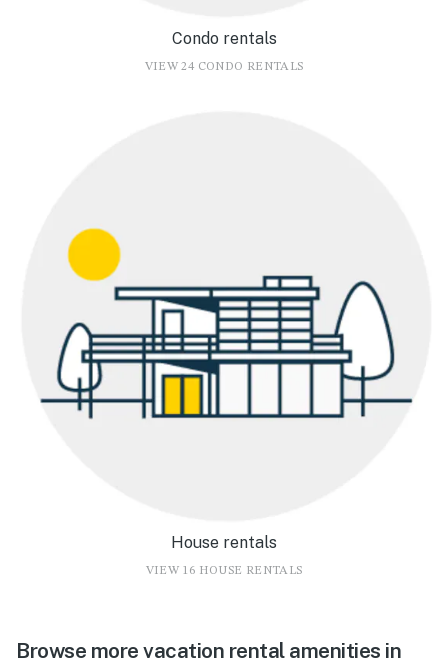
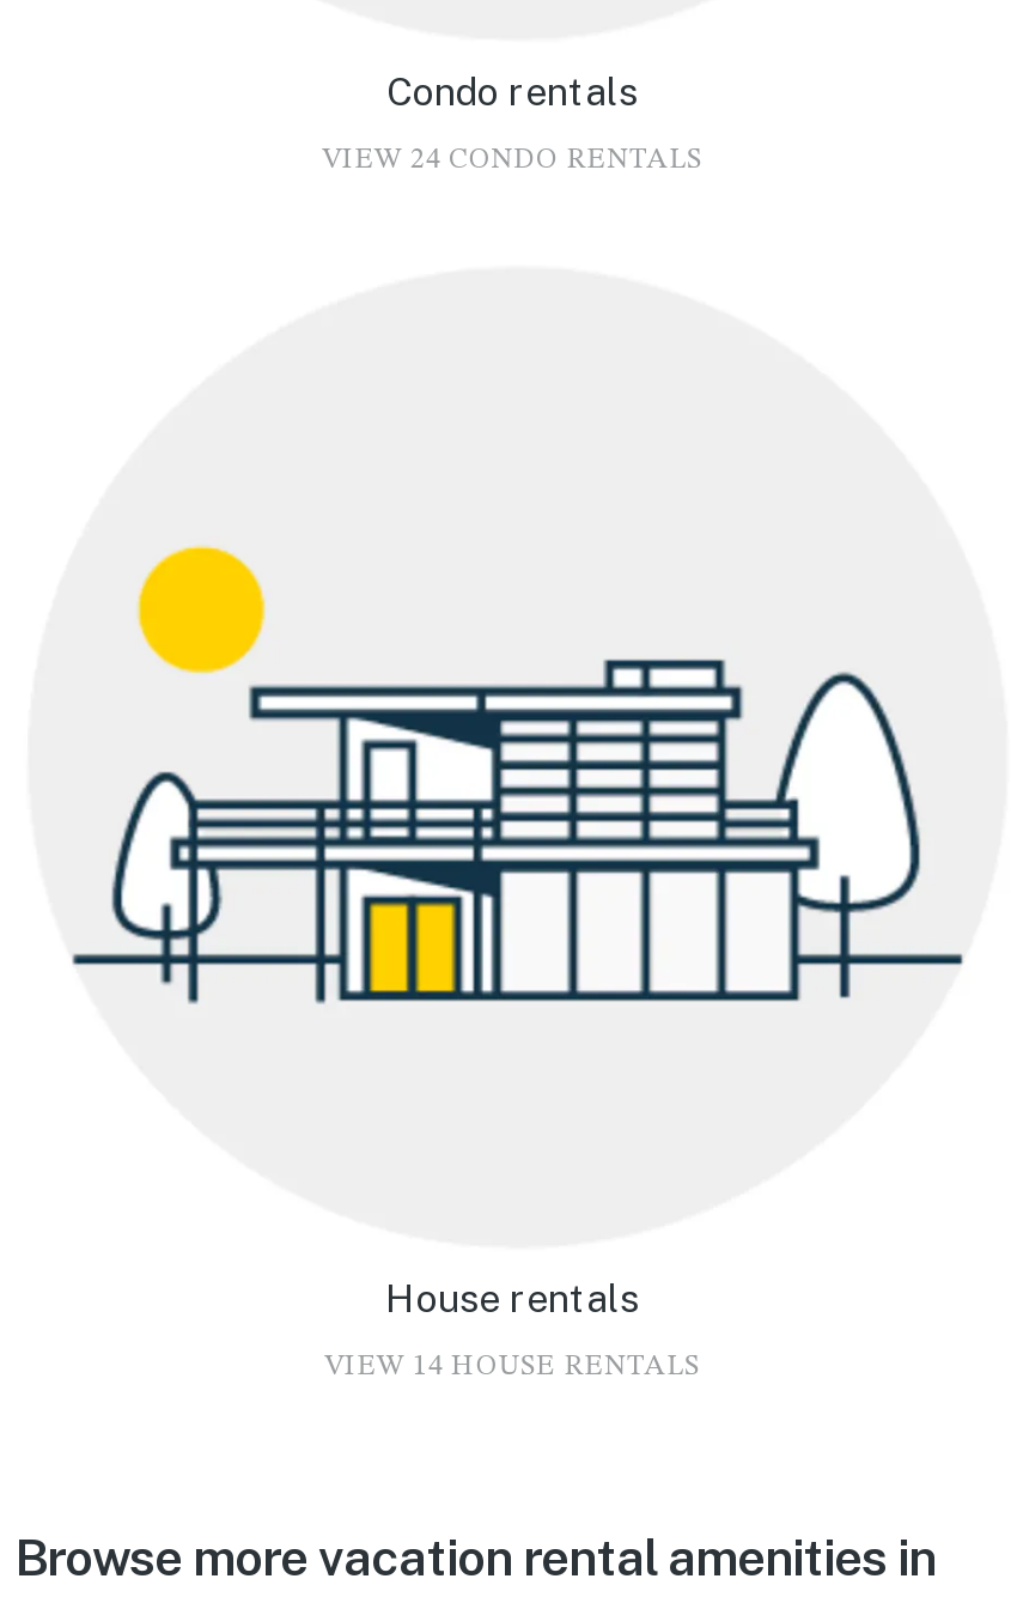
- VIEW 16 HOUSE RENTALS
+ VIEW 14 HOUSE RENTALS
